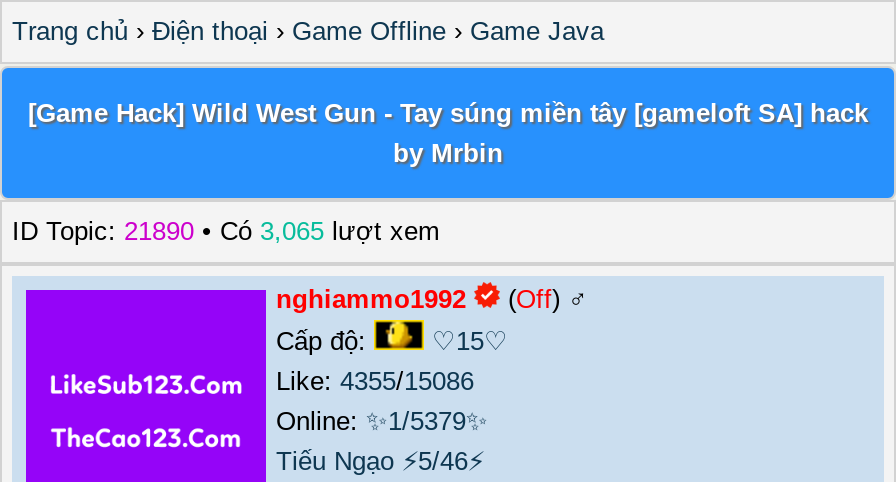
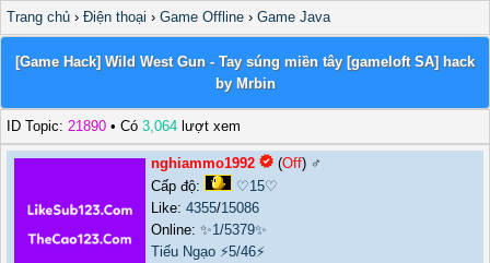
- ID Topic: 21890 • Có 3,065 lượt xem
+ ID Topic: 21890 • Có 3,064 lượt xem
